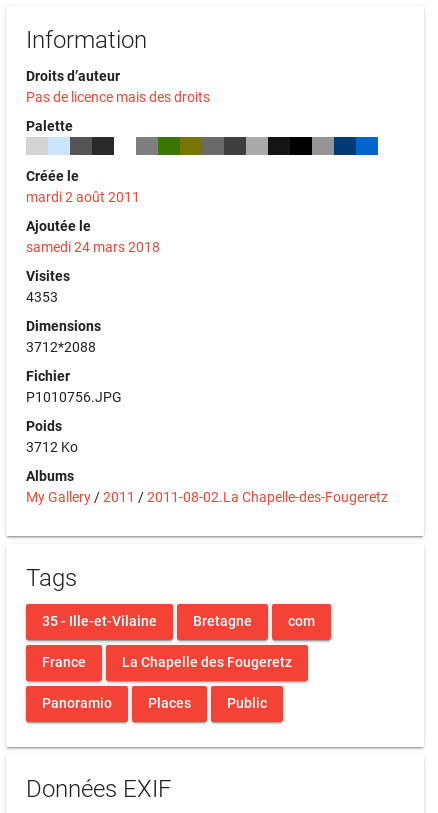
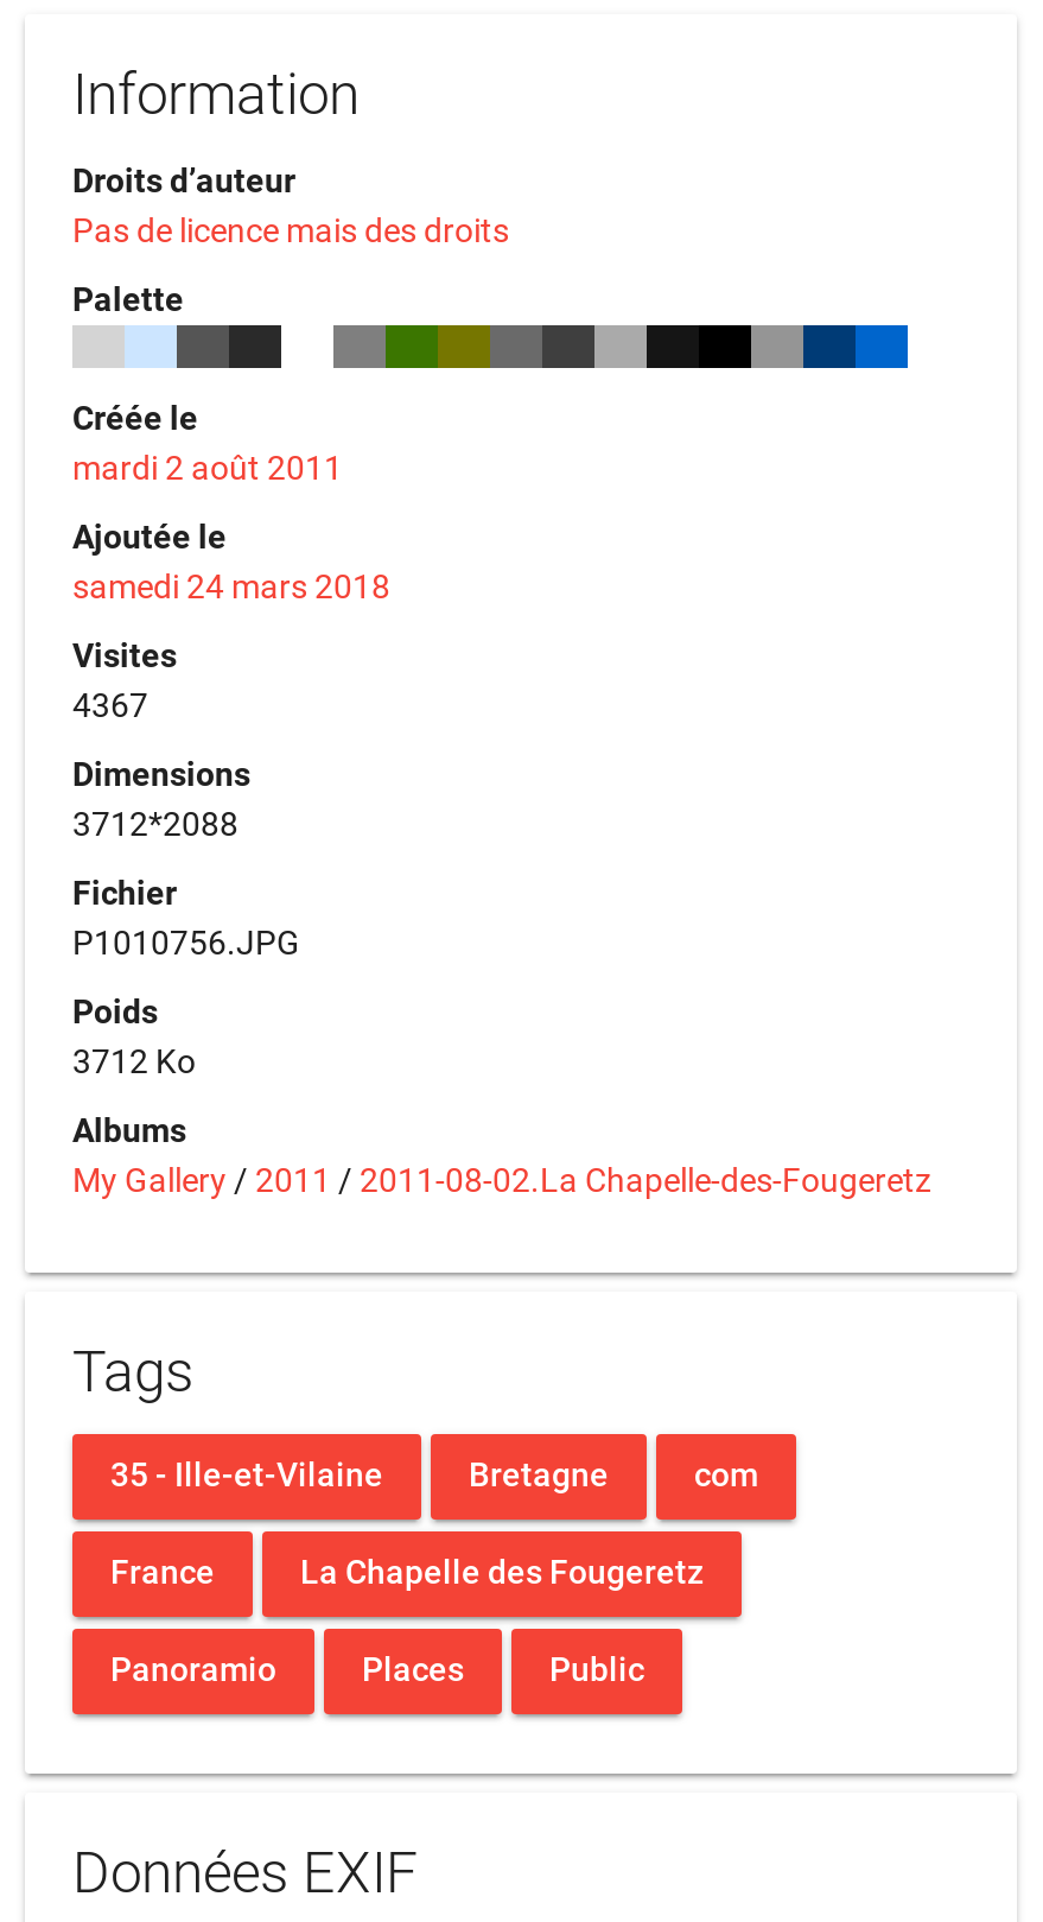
- 4353
+ 4367
